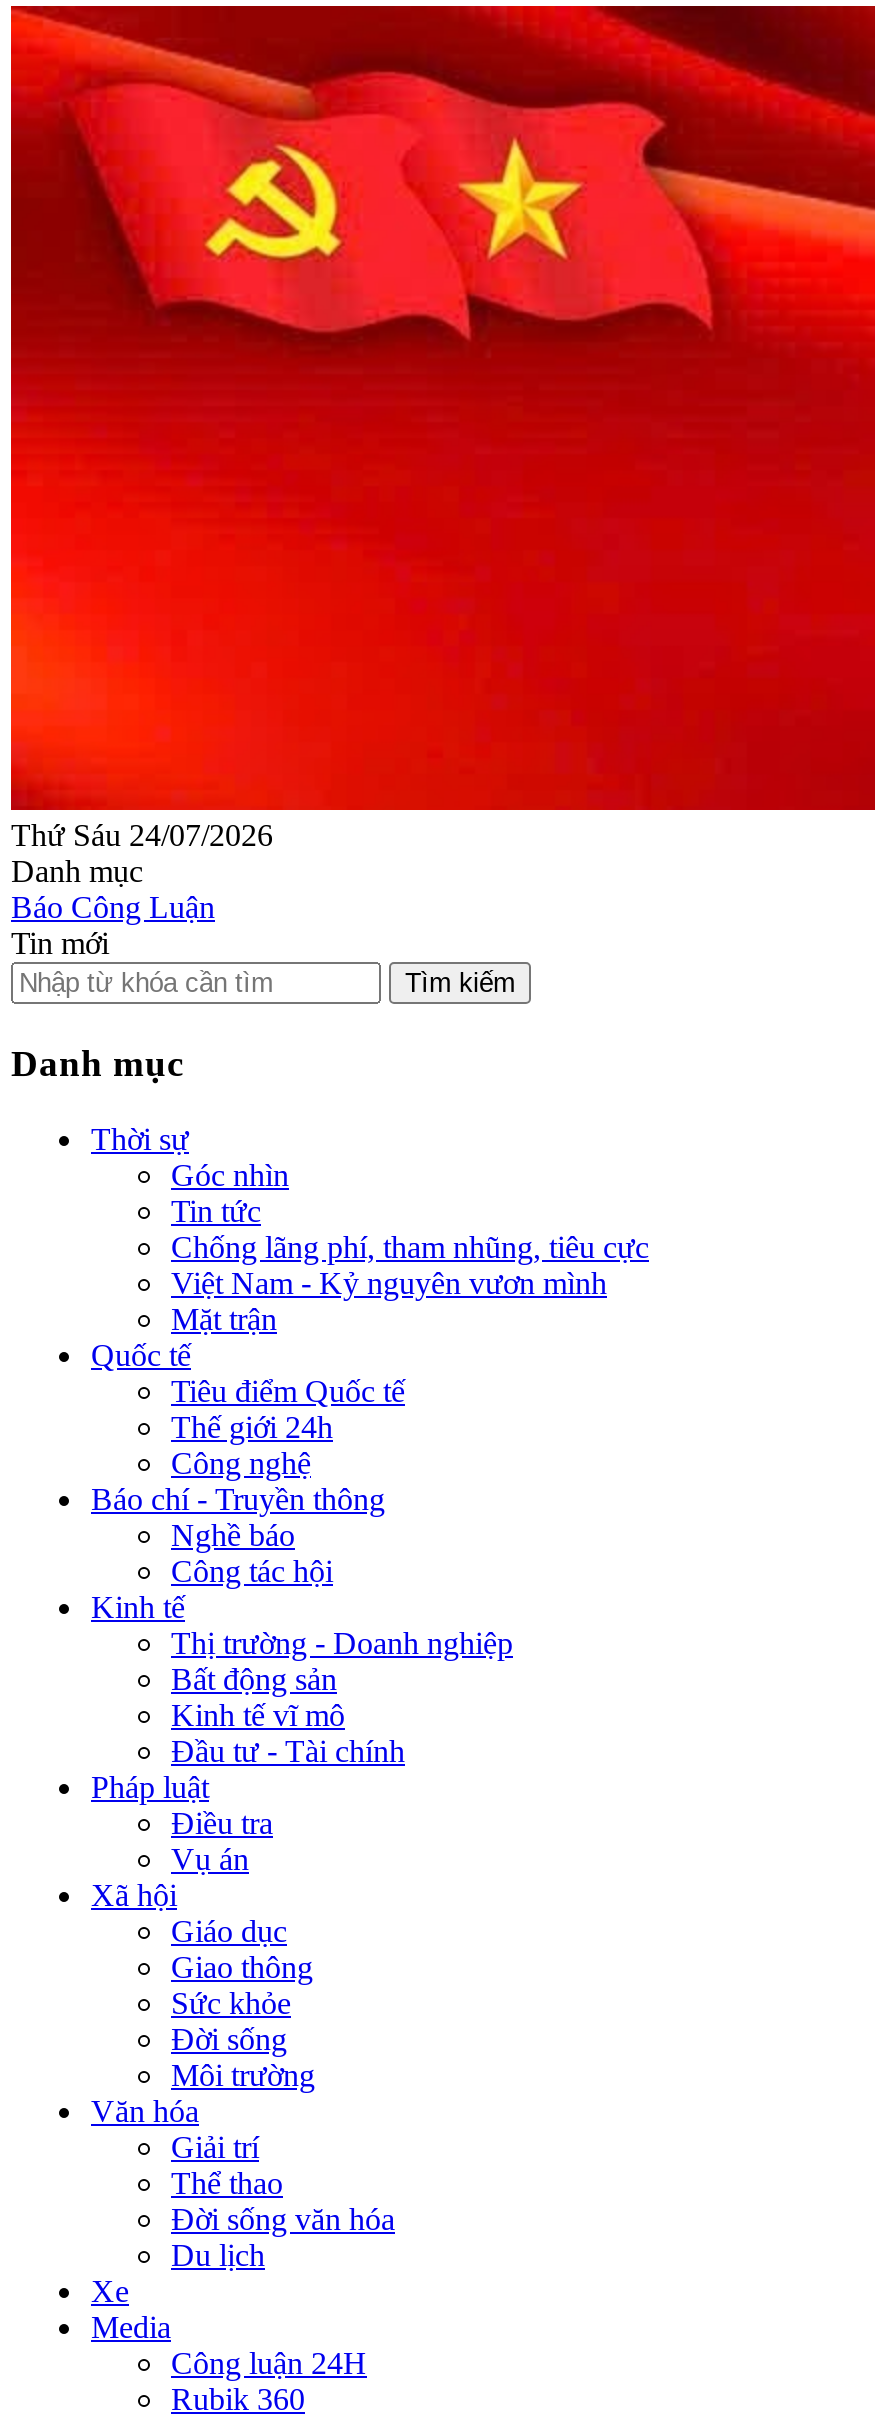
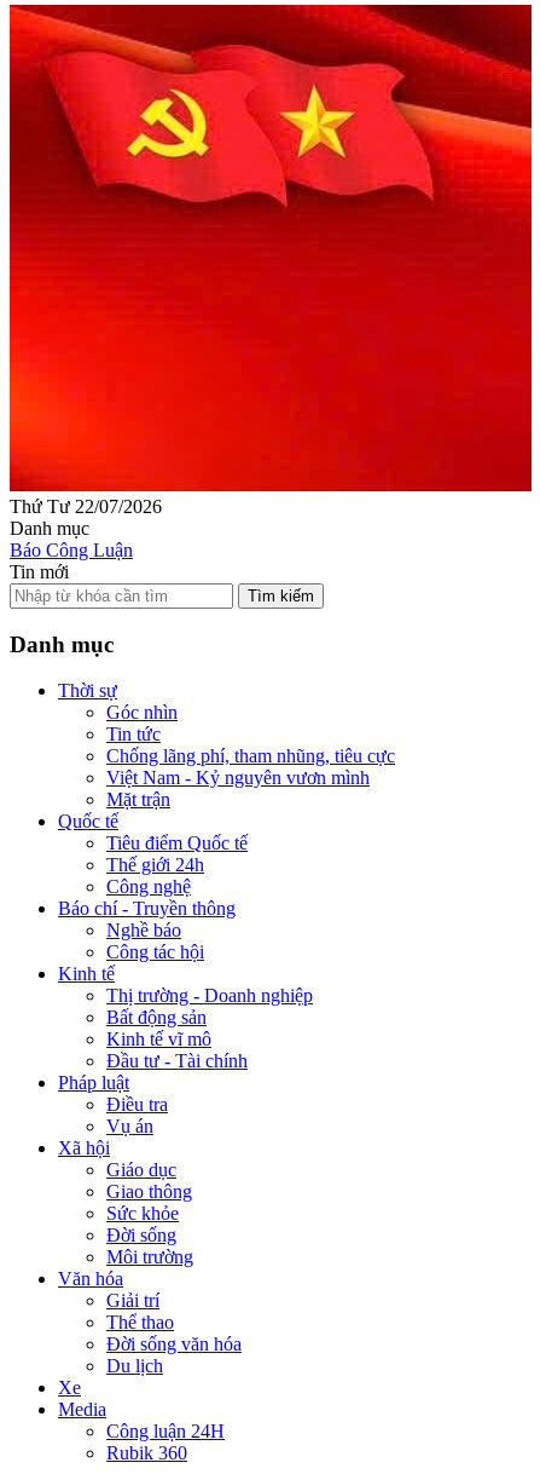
- Thứ Sáu 24/07/2026
+ Thứ Tư 22/07/2026
